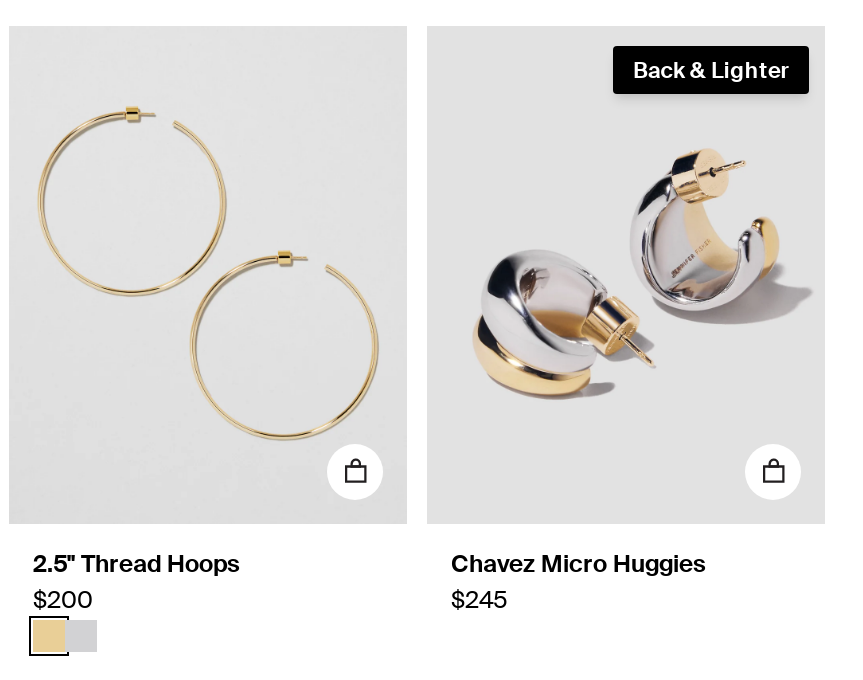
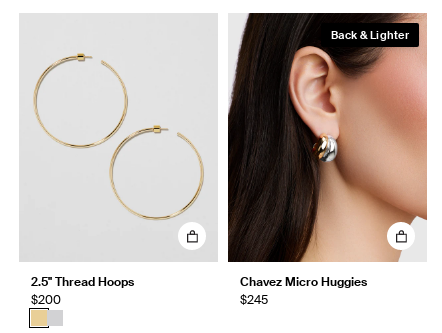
- [image]
+ [image]
